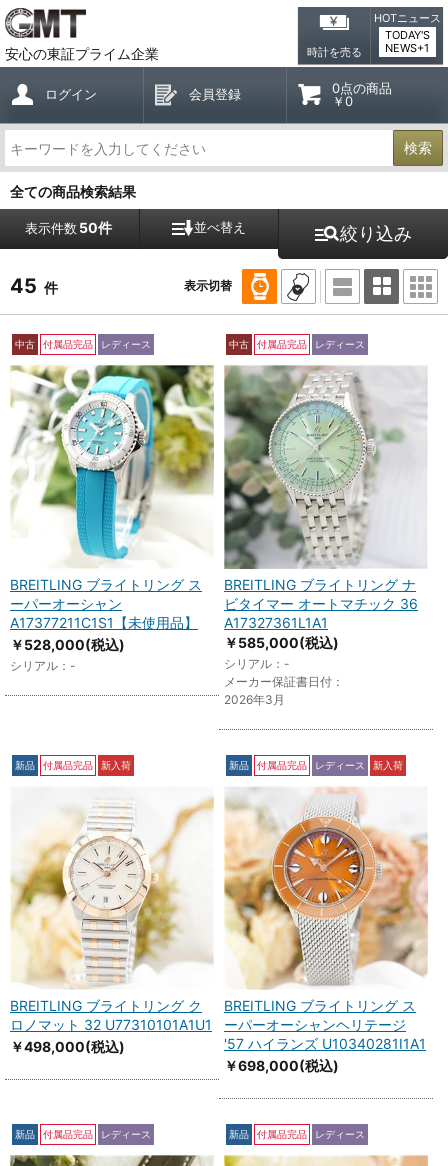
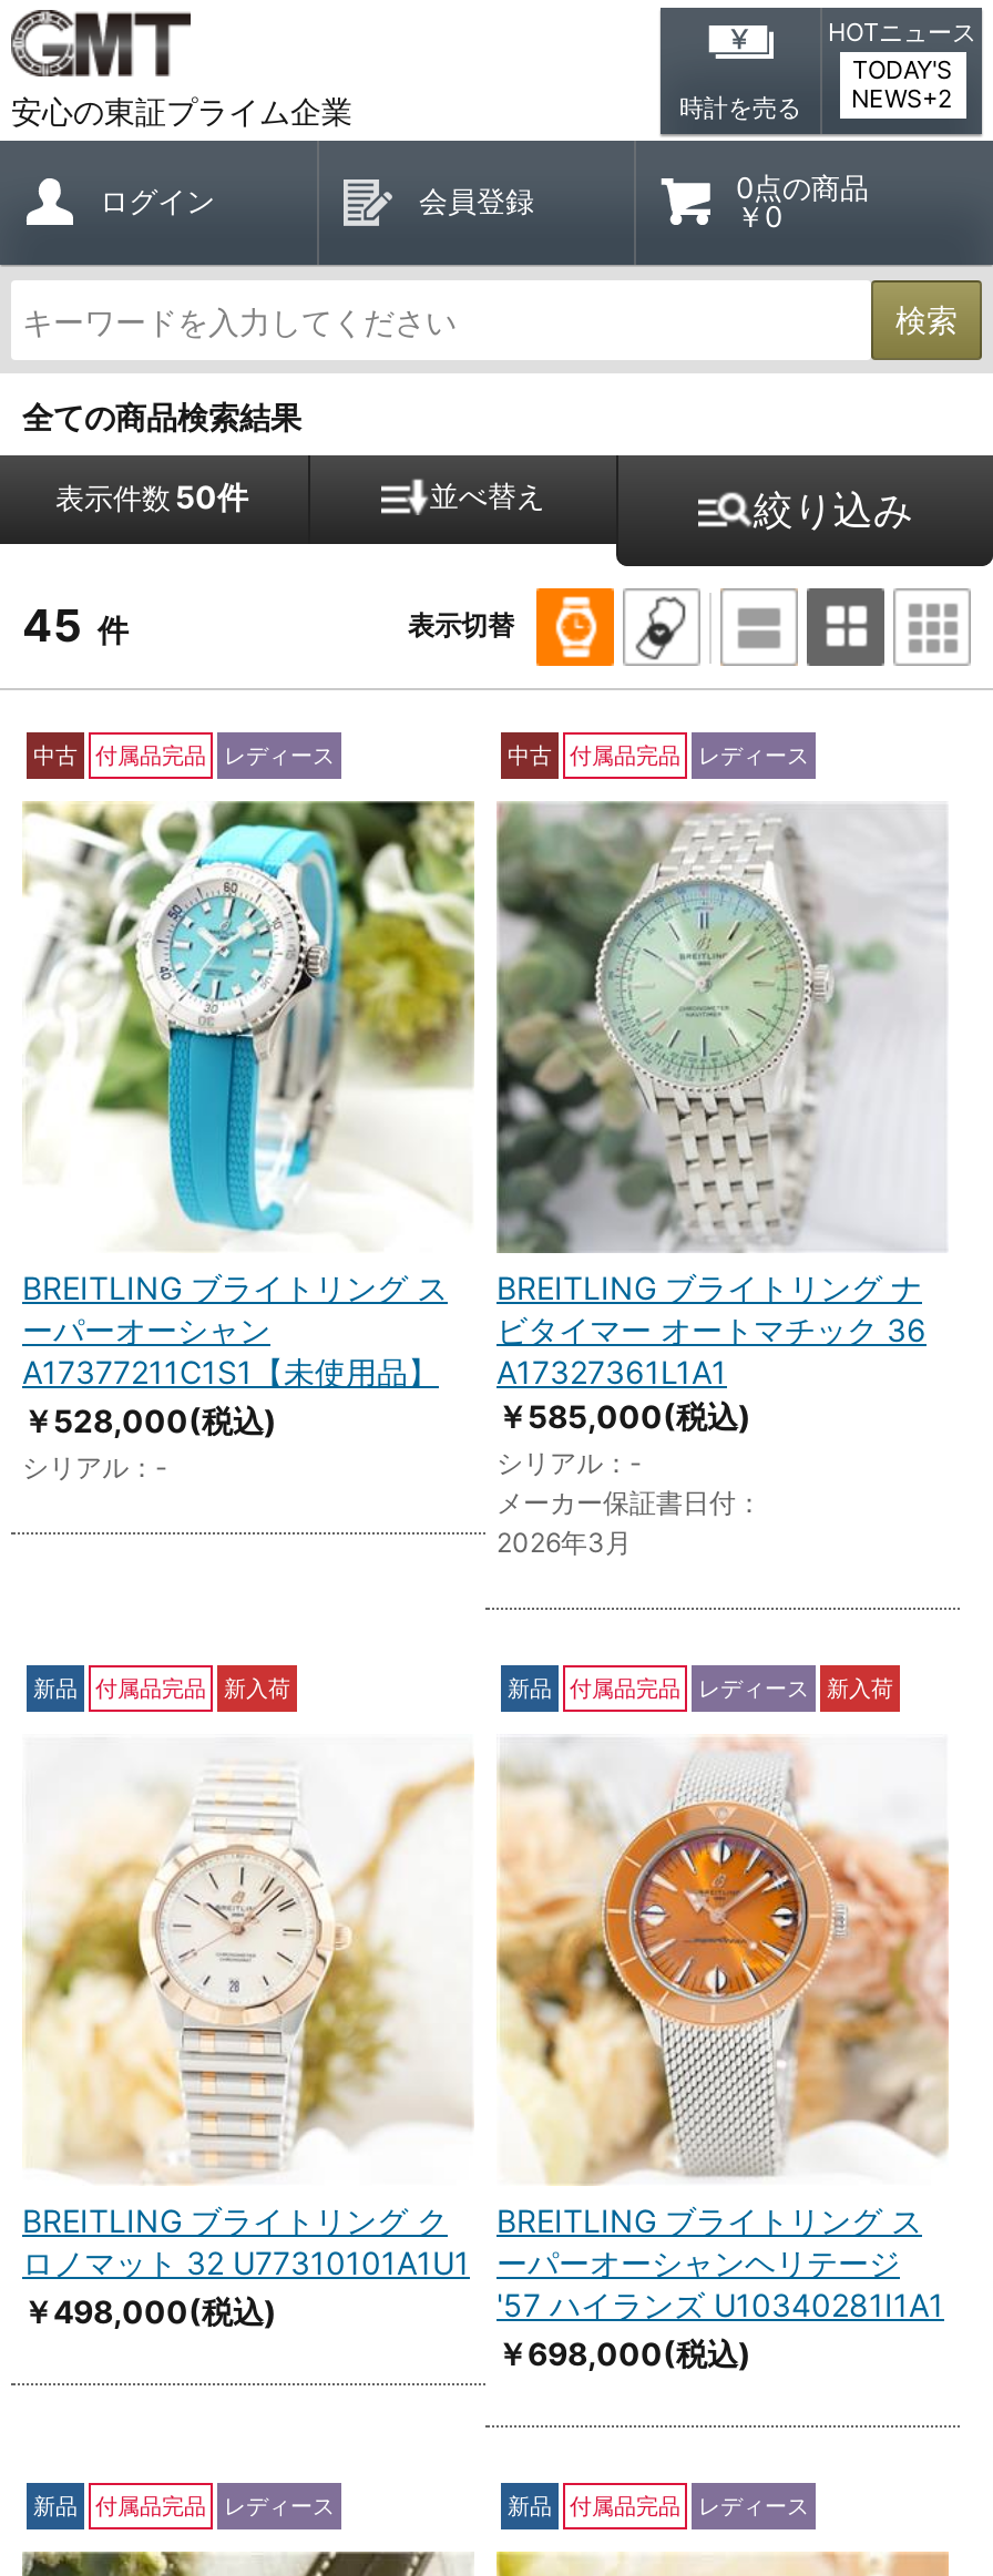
- 時計を売る NEWS+1
+ 時計を売る NEWS+2
